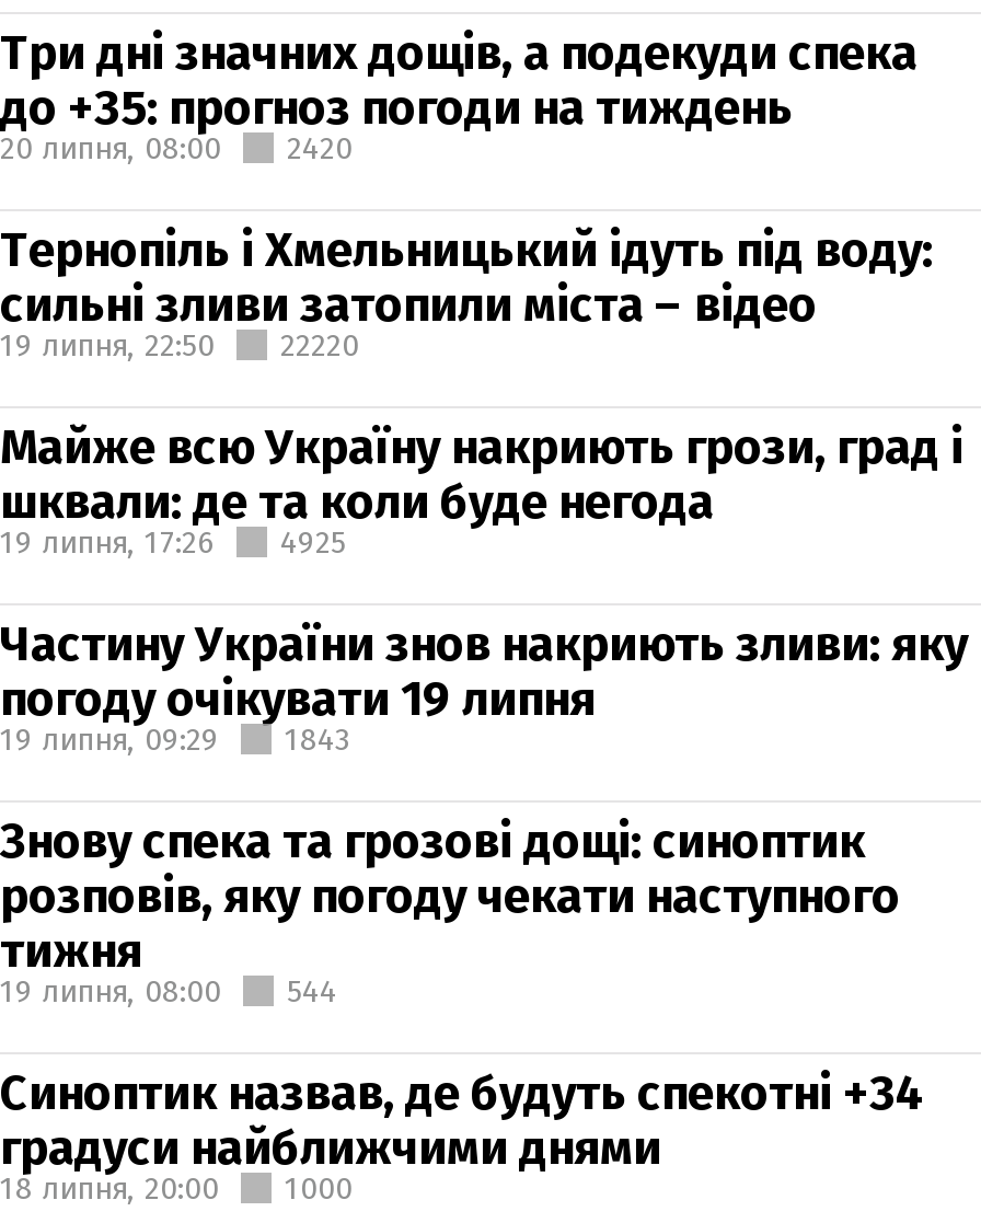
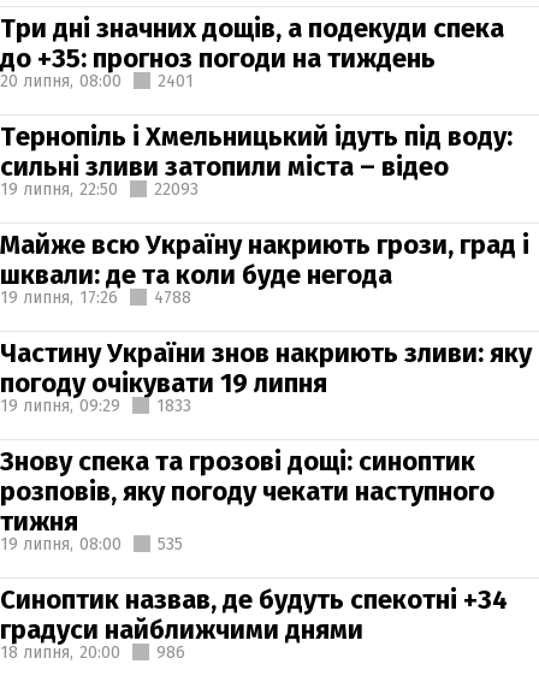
- 20 липня, 08:00 2420
+ 20 липня, 08:00 2401

- 19 липня, 22:50 22220
+ 19 липня, 22:50 22093

- 19 липня, 17:26 4925
+ 19 липня, 17:26 4788

- 19 липня, 09:29 1843
+ 19 липня, 09:29 1833

- 19 липня, 08:00 544
+ 19 липня, 08:00 535

- 18 липня, 20:00 1000
+ 18 липня, 20:00 986
